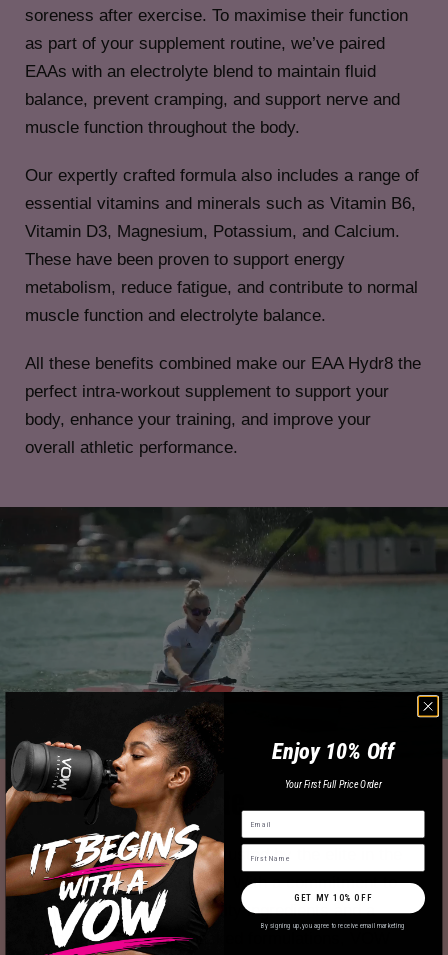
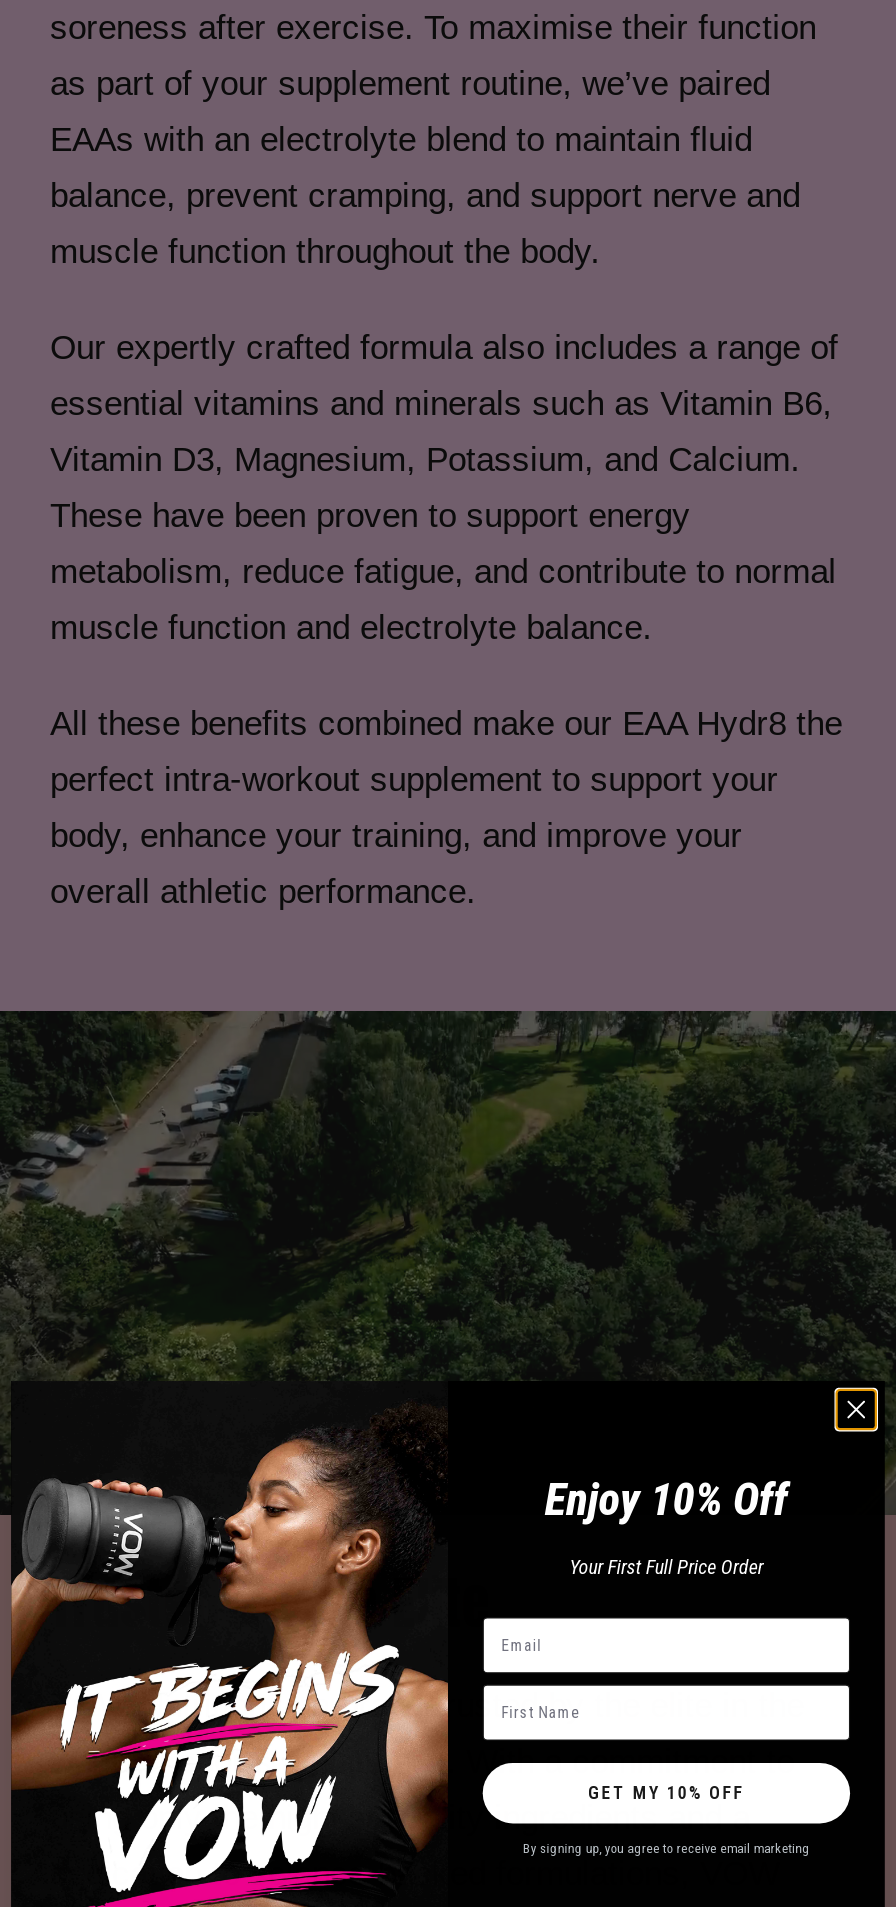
- [image]
+ [image]
